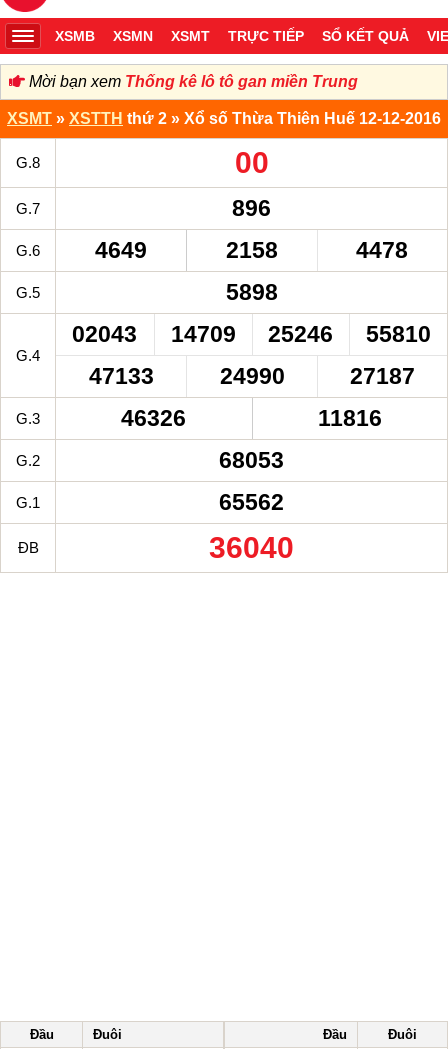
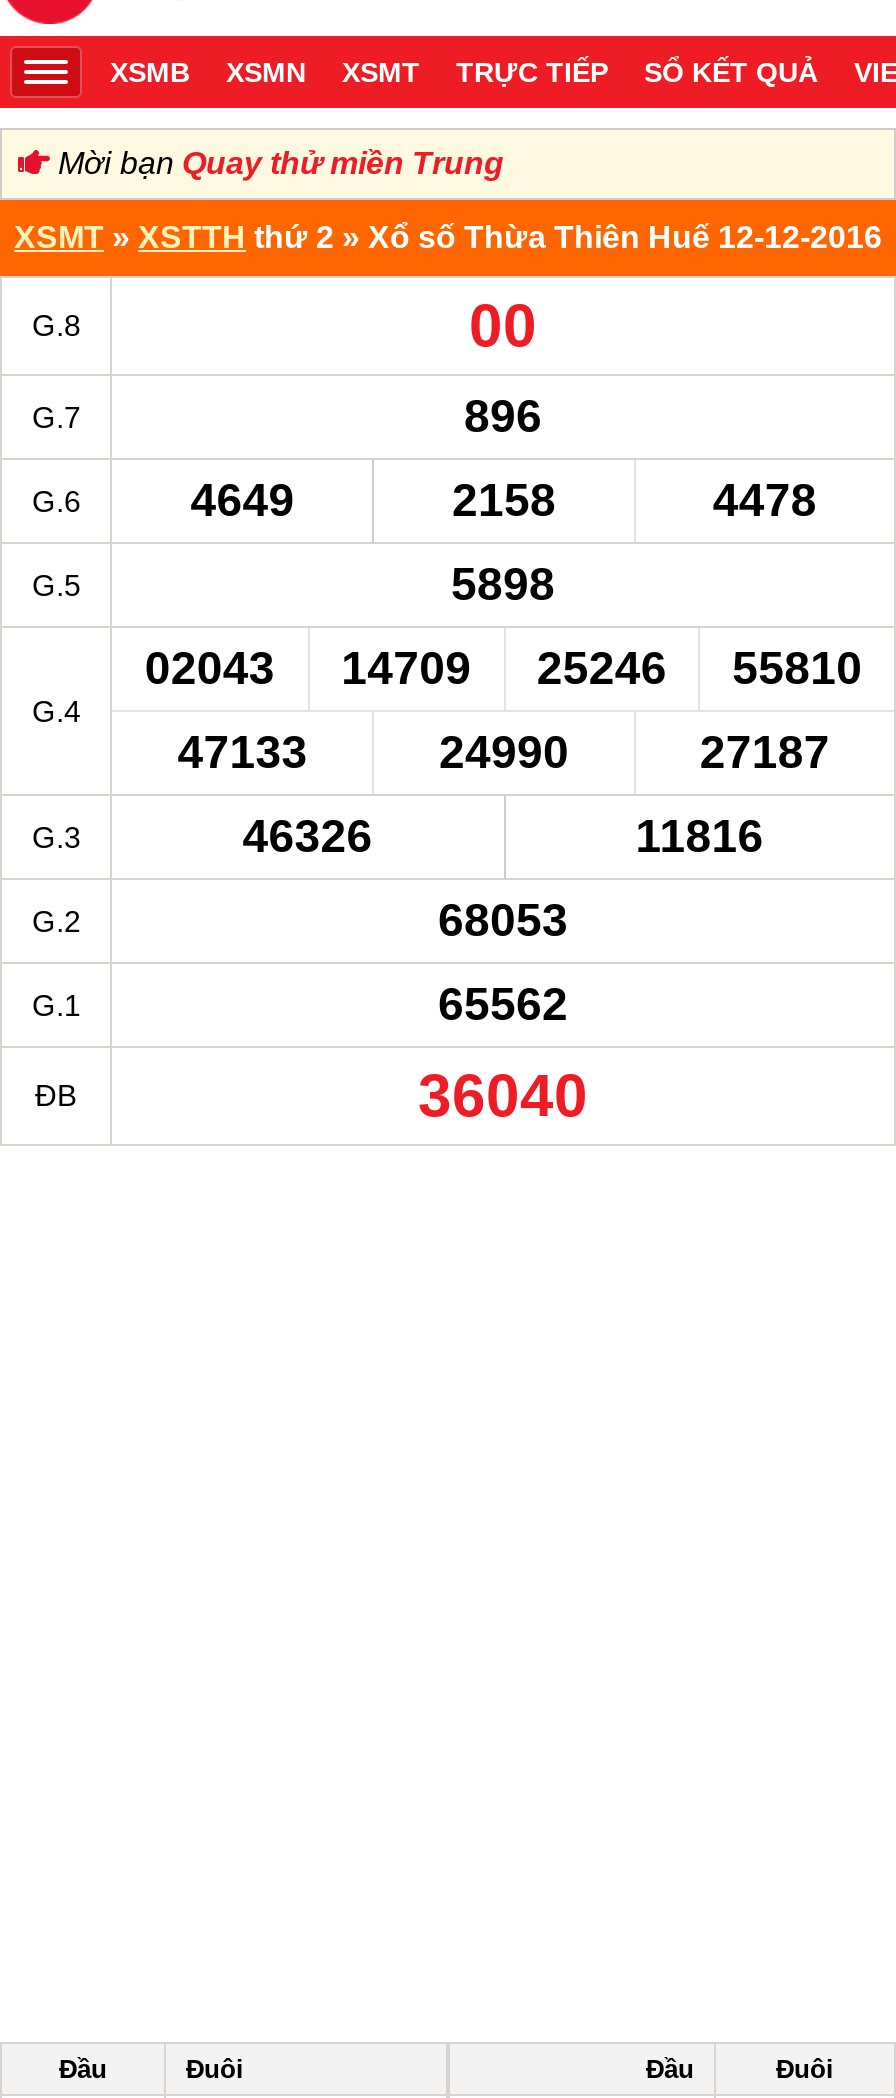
- Mời bạn xem Thống kê lô tô gan miền Trung
+ Mời bạn Quay thử miền Trung
